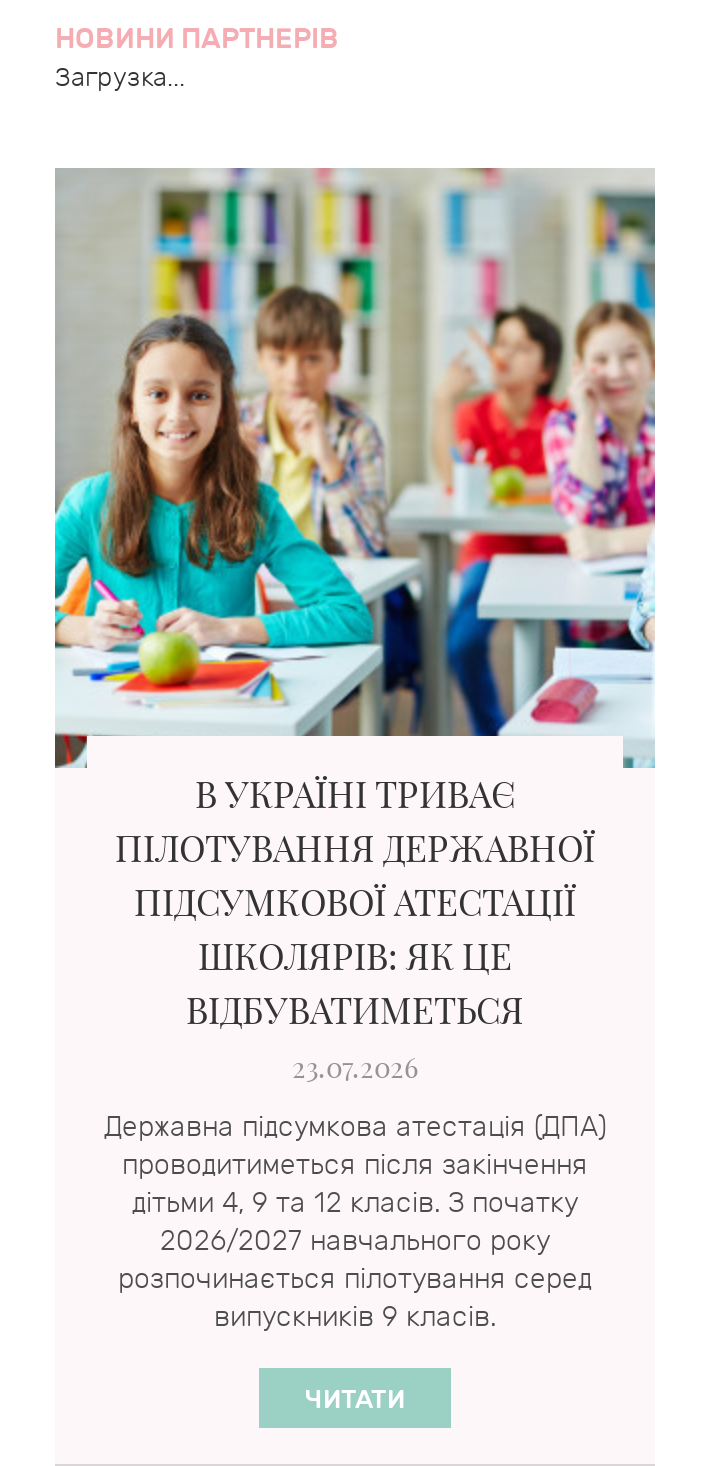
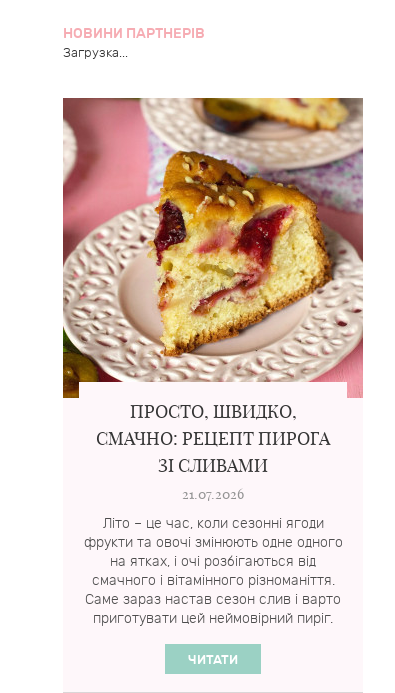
- [image]
- В УКРАЇНІ ТРИВАЄ
- ПІЛОТУВАННЯ ДЕРЖАВНОЇ
- ПІДСУМКОВОЇ АТЕСТАЦІЇ
- ШКОЛЯРІВ: ЯК ЦЕ
- ВІДБУВАТИМЕТЬСЯ
- 23.07.2026
+ [image]
+ ПРОСТО, ШВИДКО,
+ СМАЧНО: РЕЦЕПТ ПИРОГА
+ ЗІ СЛИВАМИ
+ 21.07.2026

- Державна підсумкова атестація (ДПА)
- проводитиметься після закінчення
- дітьми 4, 9 та 12 класів. З початку
- 2026/2027 навчального року
- розпочинається пілотування серед
- випускників 9 класів.
+ Літо – це час, коли сезонні ягоди
+ фрукти та овочі змінюють одне одного
+ на ятках, і очі розбігаються від
+ смачного і вітамінного різноманіття.
+ Саме зараз настав сезон слив і варто
+ приготувати цей неймовірний пиріг.
